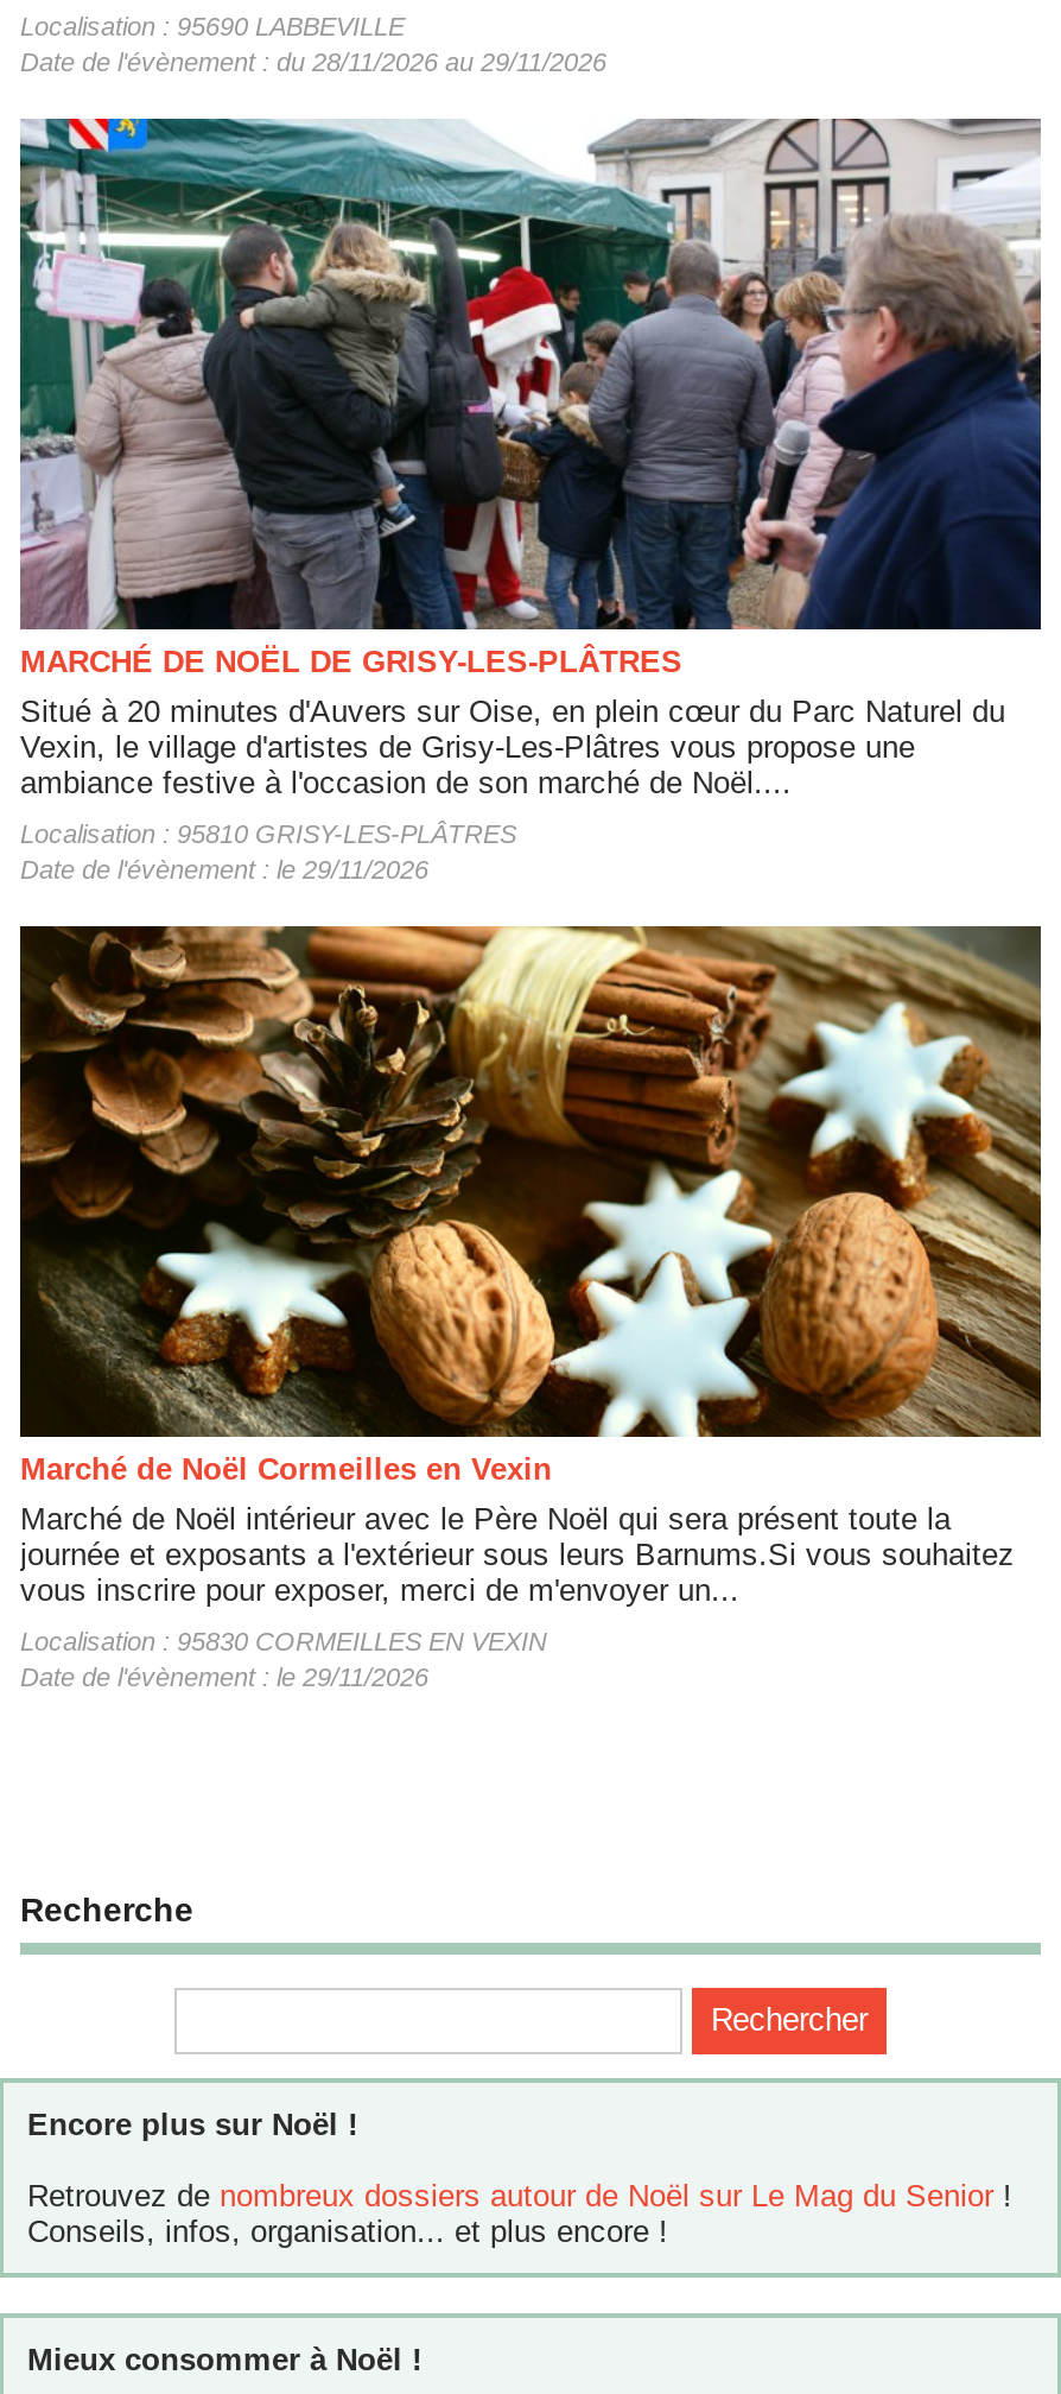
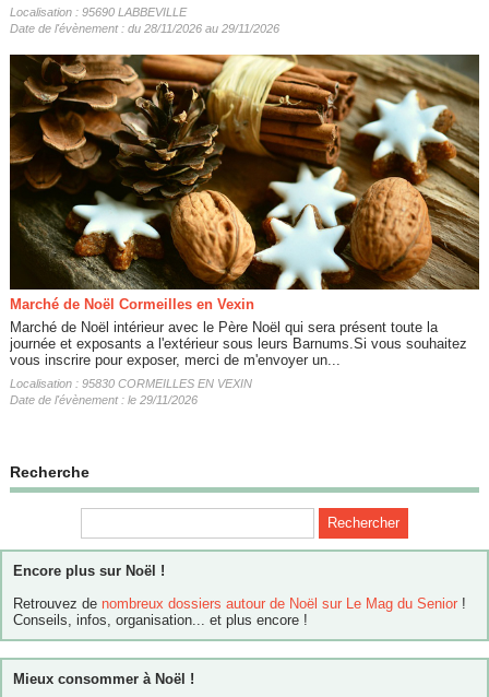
- [image]
- MARCHÉ DE NOËL DE GRISY-LES-PLÂTRES
- Situé à 20 minutes d'Auvers sur Oise, en plein cœur du Parc Naturel du
- Vexin, le village d'artistes de Grisy-Les-Plâtres vous propose une
- ambiance festive à l'occasion de son marché de Noël....
- Localisation : 95810 GRISY-LES-PLÂTRES
- Date de l'évènement : le 29/11/2026
